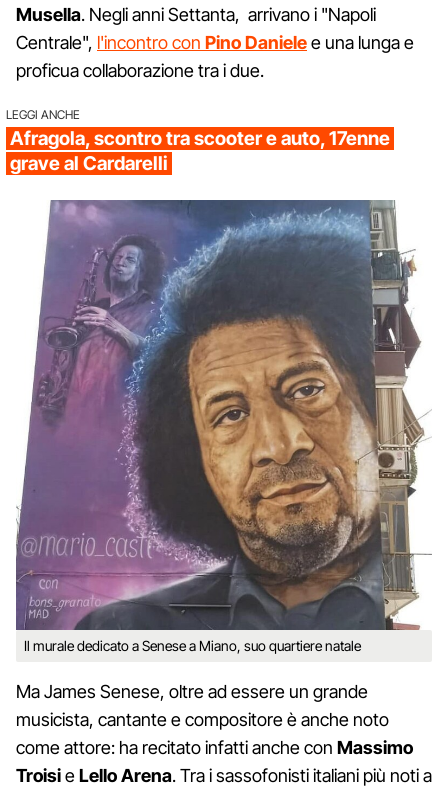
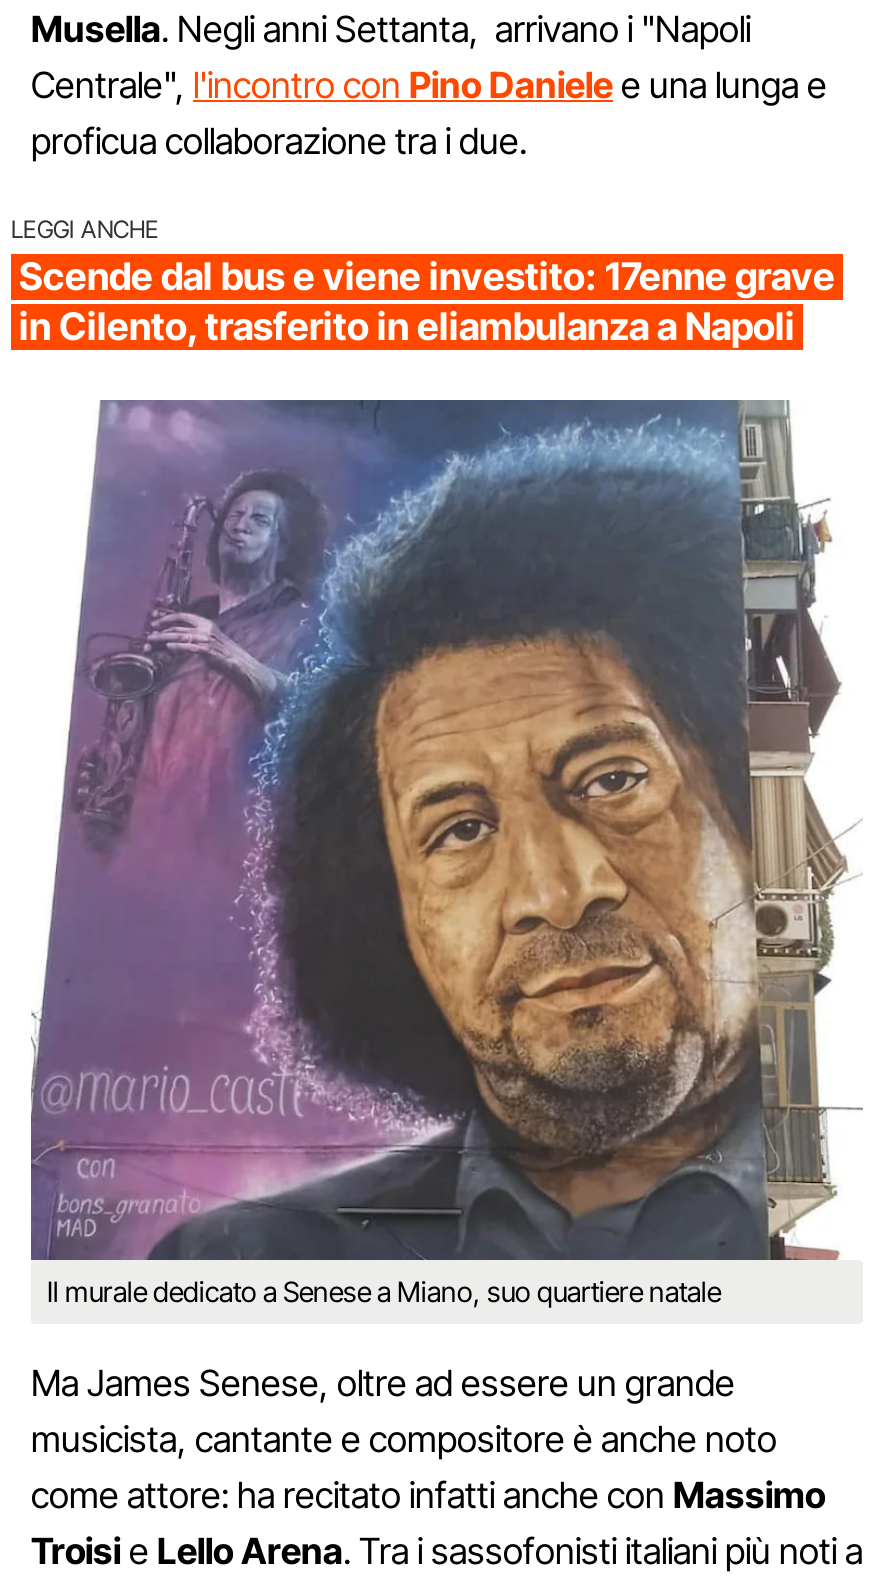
- Afragola, scontro tra scooter e auto, 17enne
- grave al Cardarelli
+ Scende dal bus e viene investito: 17enne grave
+ in Cilento, trasferito in eliambulanza a Napoli
